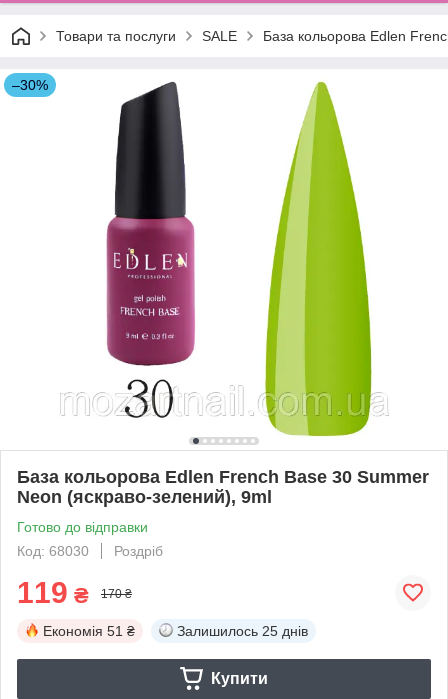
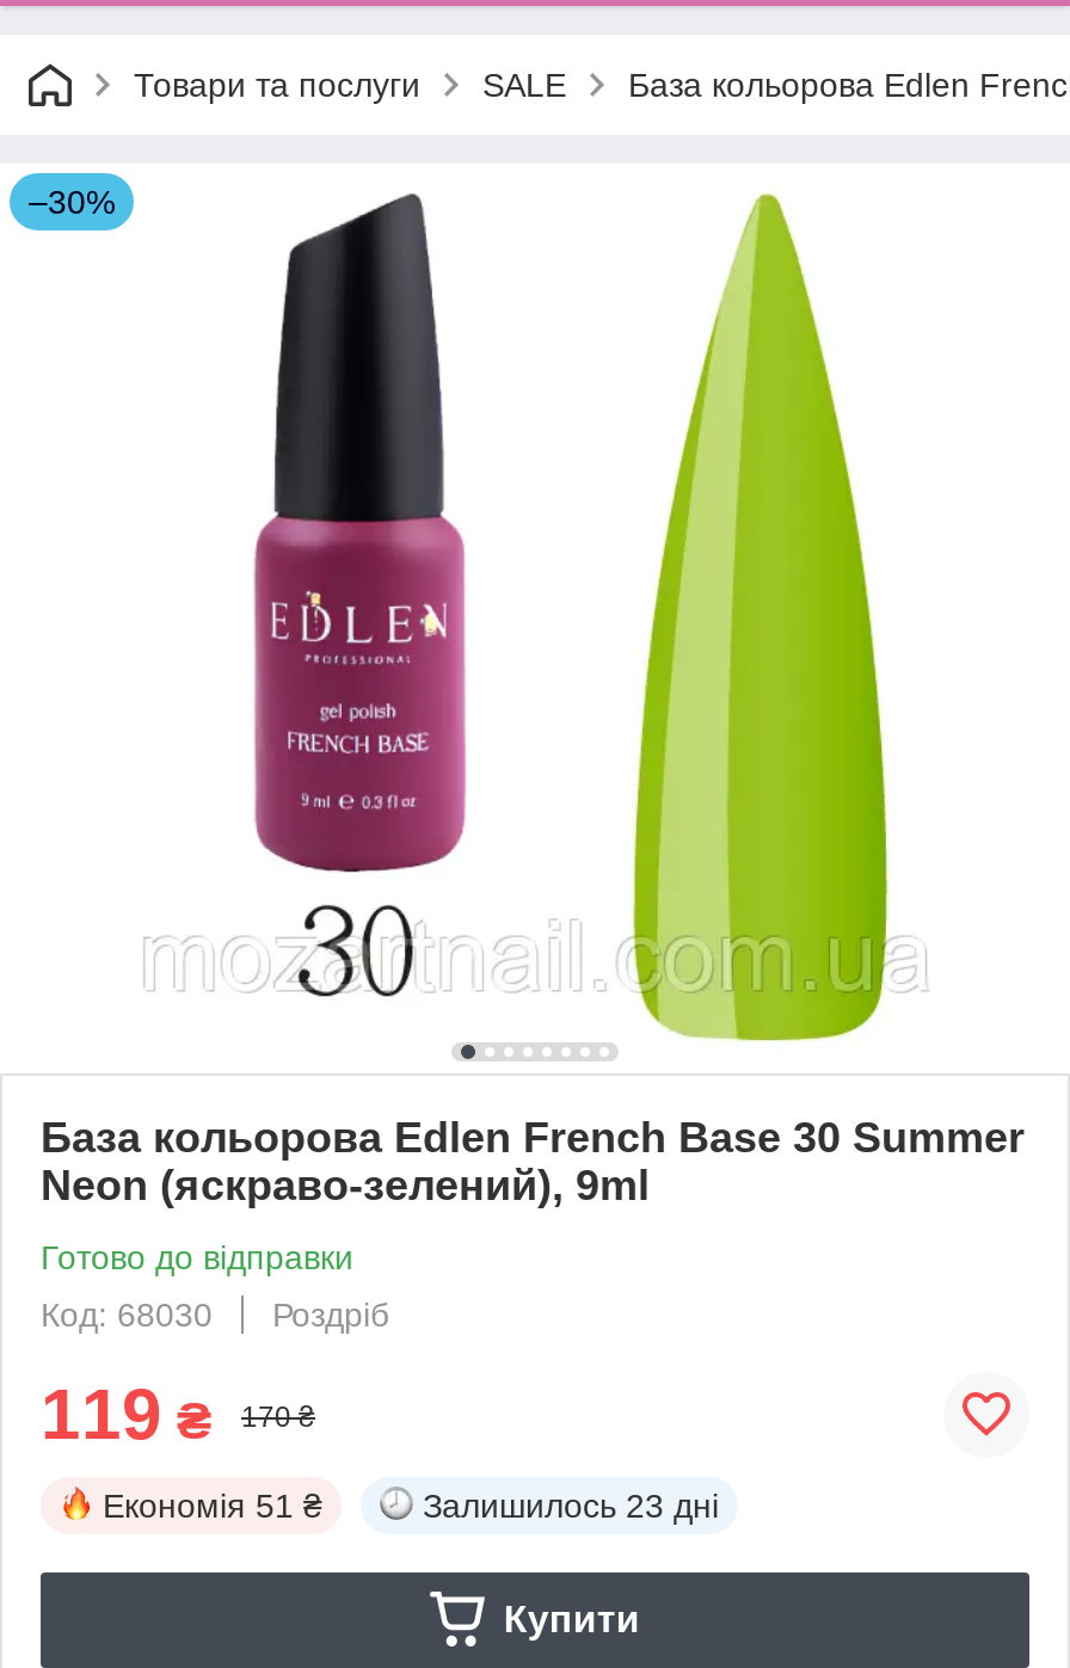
- Залишилось 25 днів
+ Залишилось 23 дні
